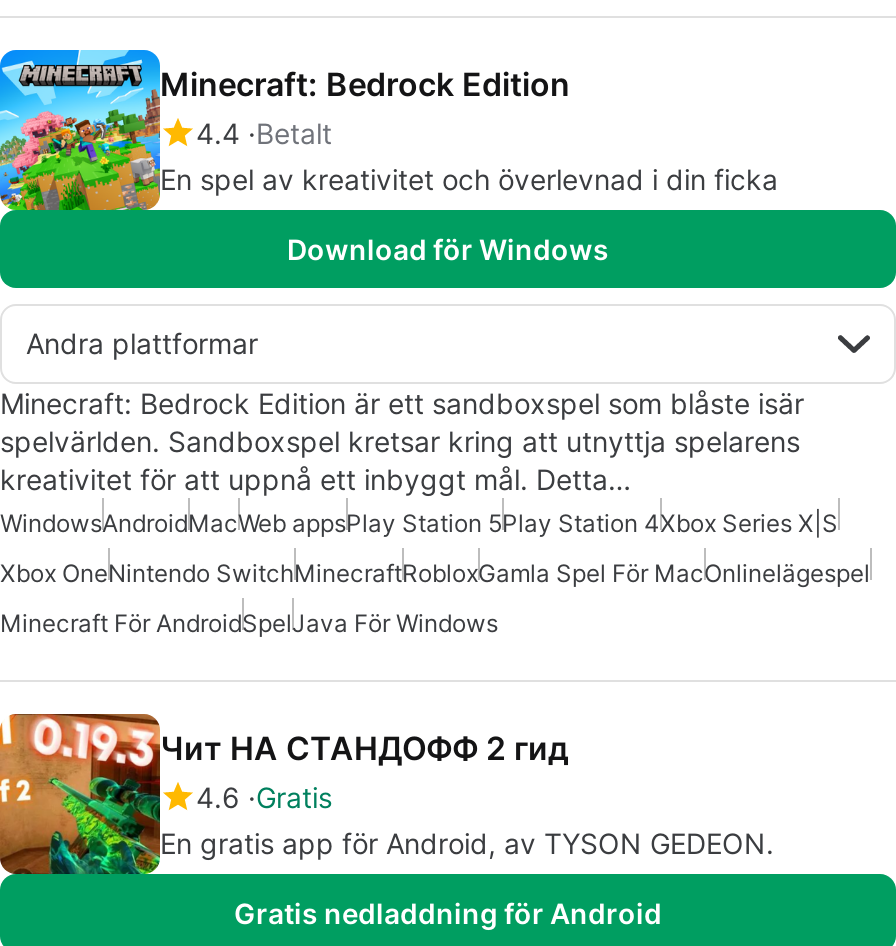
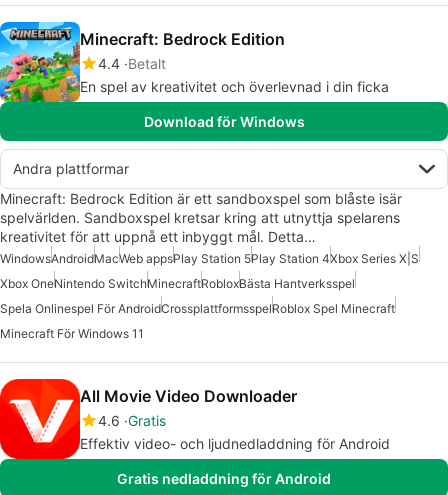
- [image]
- Xbox OneNintendo SwitchMinecraftRobloxGamla Spel För MacOnlinelägespel
- Minecraft För AndroidSpelJava För Windows
- Чит НА СТАНДОФФ 2 гид
+ [image]
+ Xbox OneNintendo SwitchMinecraftRobloxBästa Hantverksspel
+ Spela Onlinespel För AndroidCrossplattformsspelRoblox Spel Minecraft
+ Minecraft För Windows 11
+ All Movie Video Downloader

- En gratis app för Android, av TYSON GEDEON.
+ Effektiv video- och ljudnedladdning för Android
